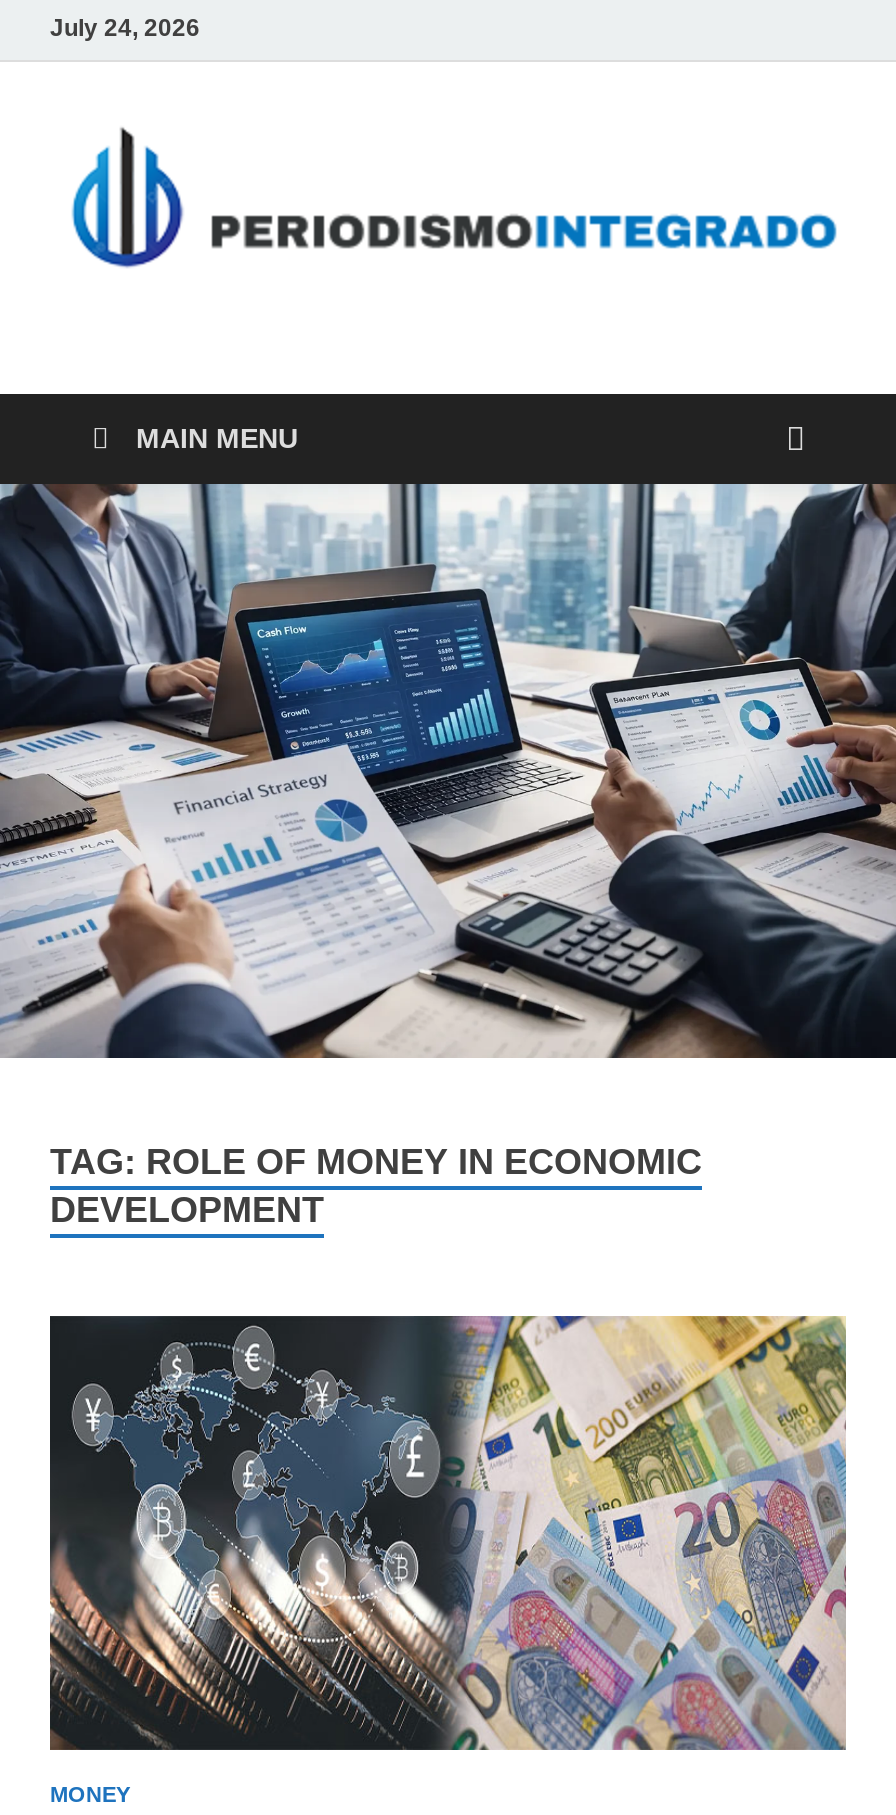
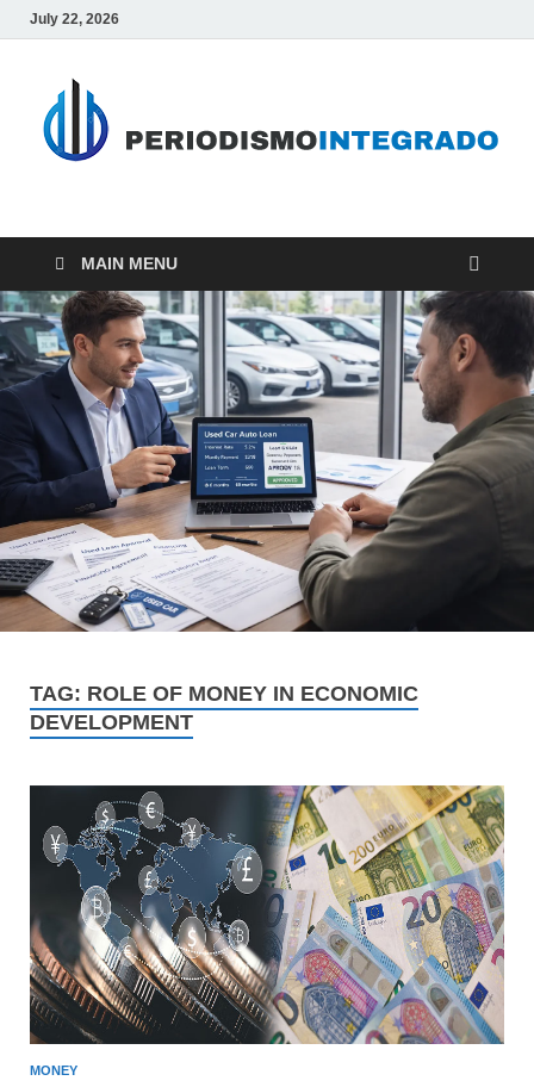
- July 24, 2026
+ July 22, 2026

- [image]
+ [image]
